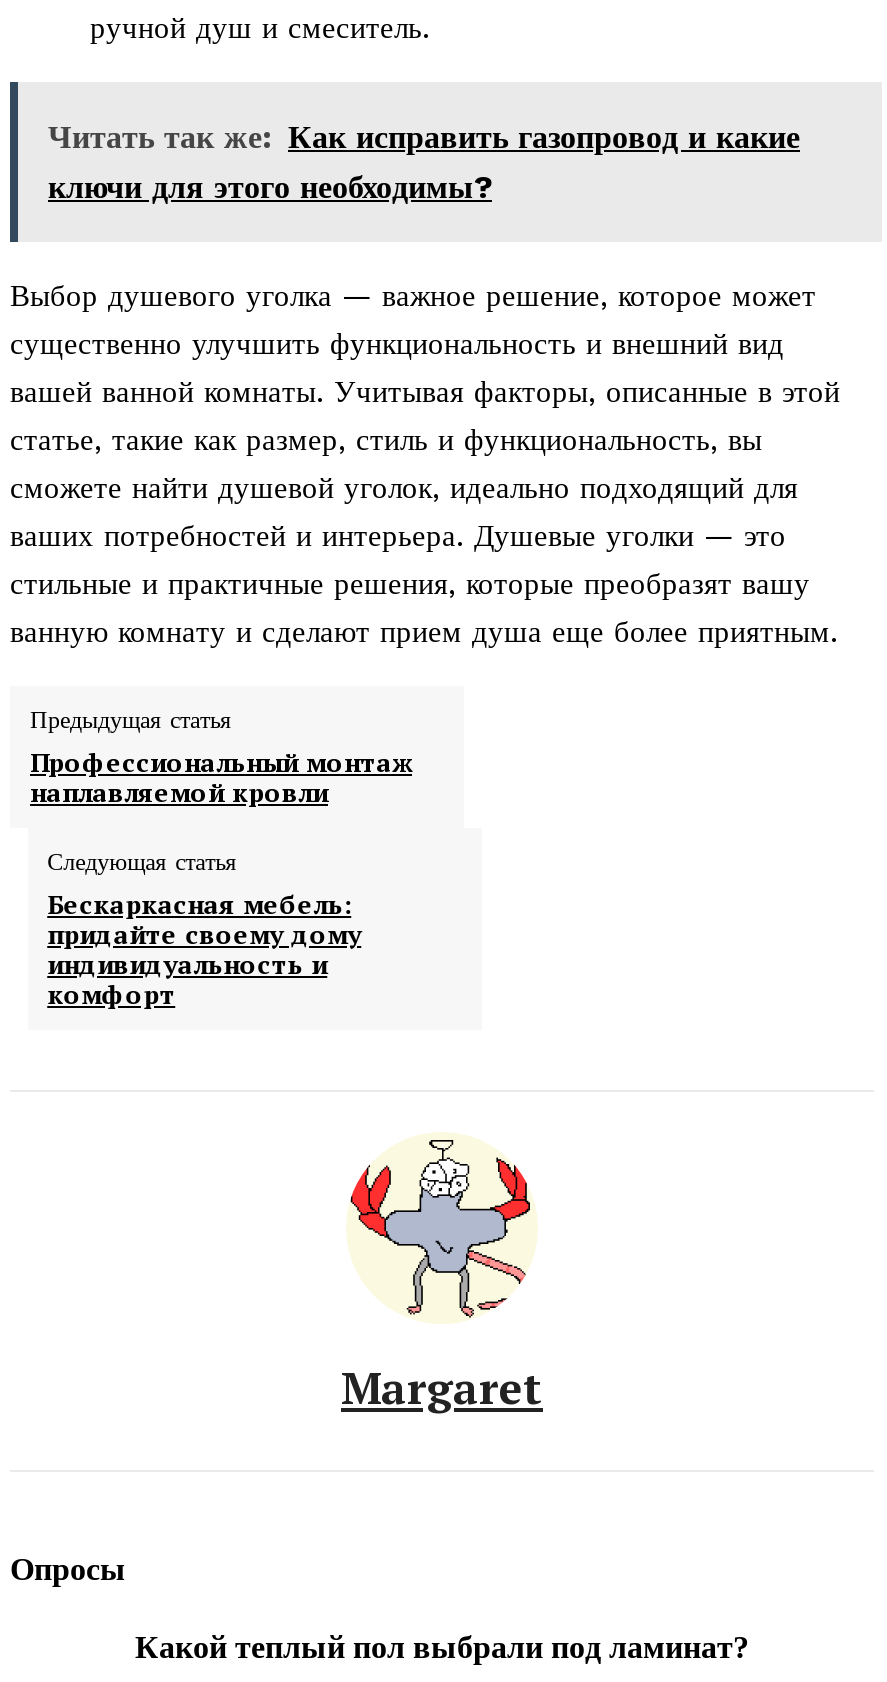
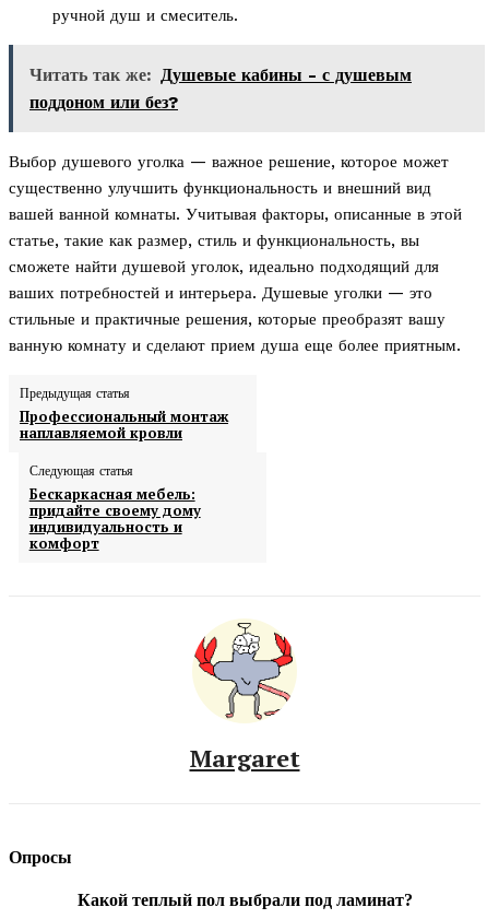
- Читать так же: Как исправить газопровод и какие
- ключи для этого необходимы?
+ Читать так же: Душевые кабины - с душевым
+ поддоном или без?
